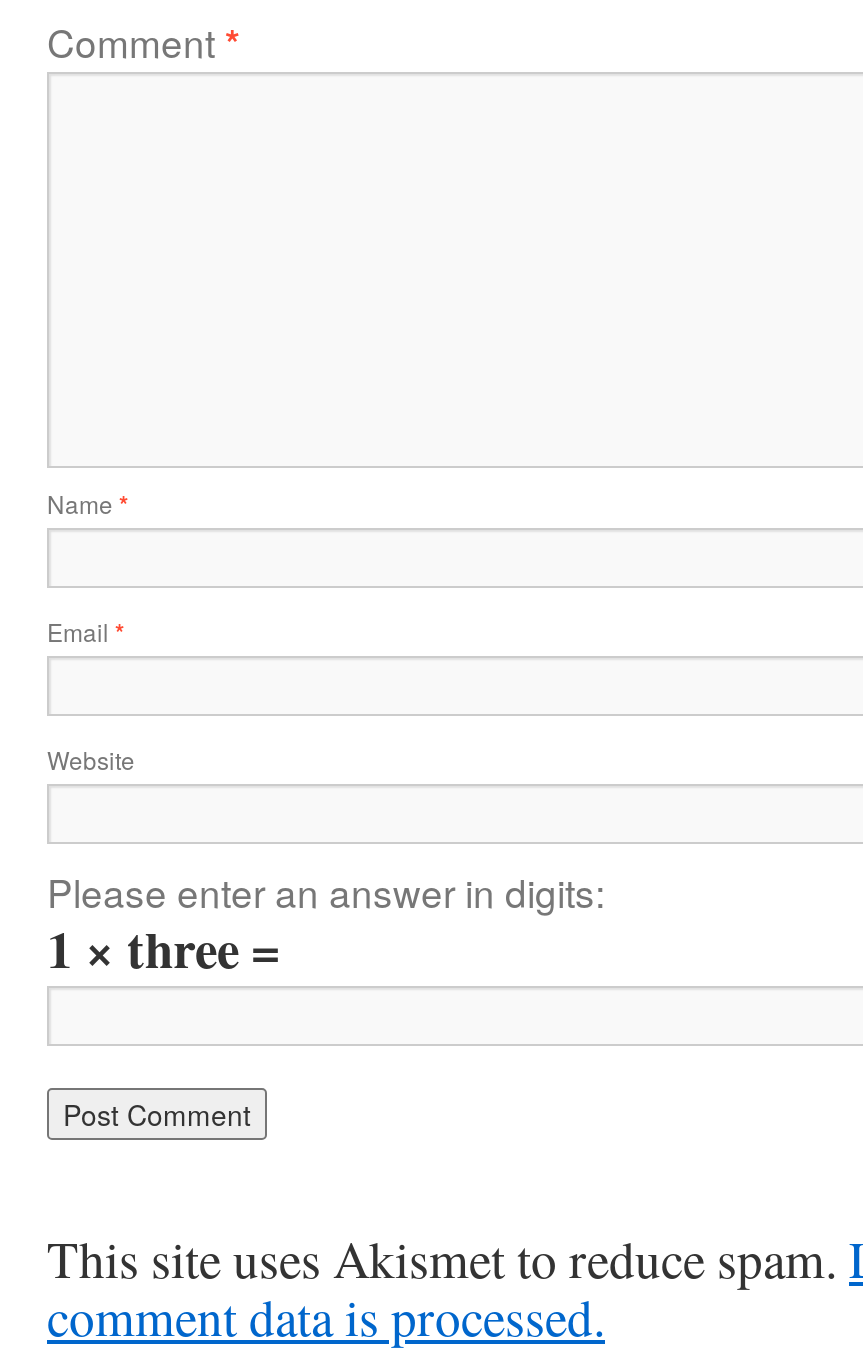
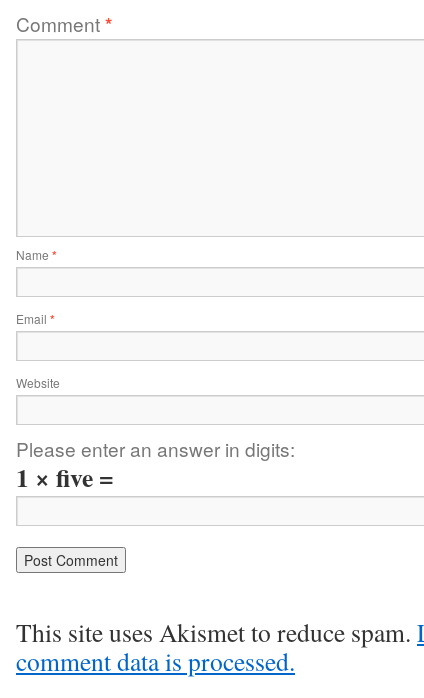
- 1 × three =
+ 1 × five =
